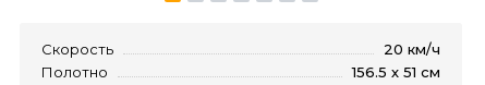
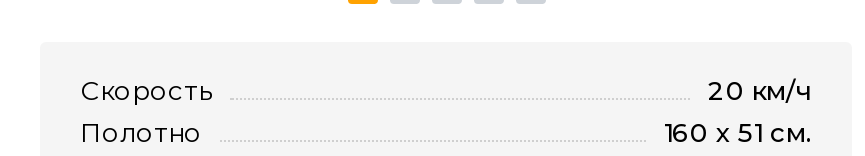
- 156.5 х 51 см
+ 160 х 51 см.
